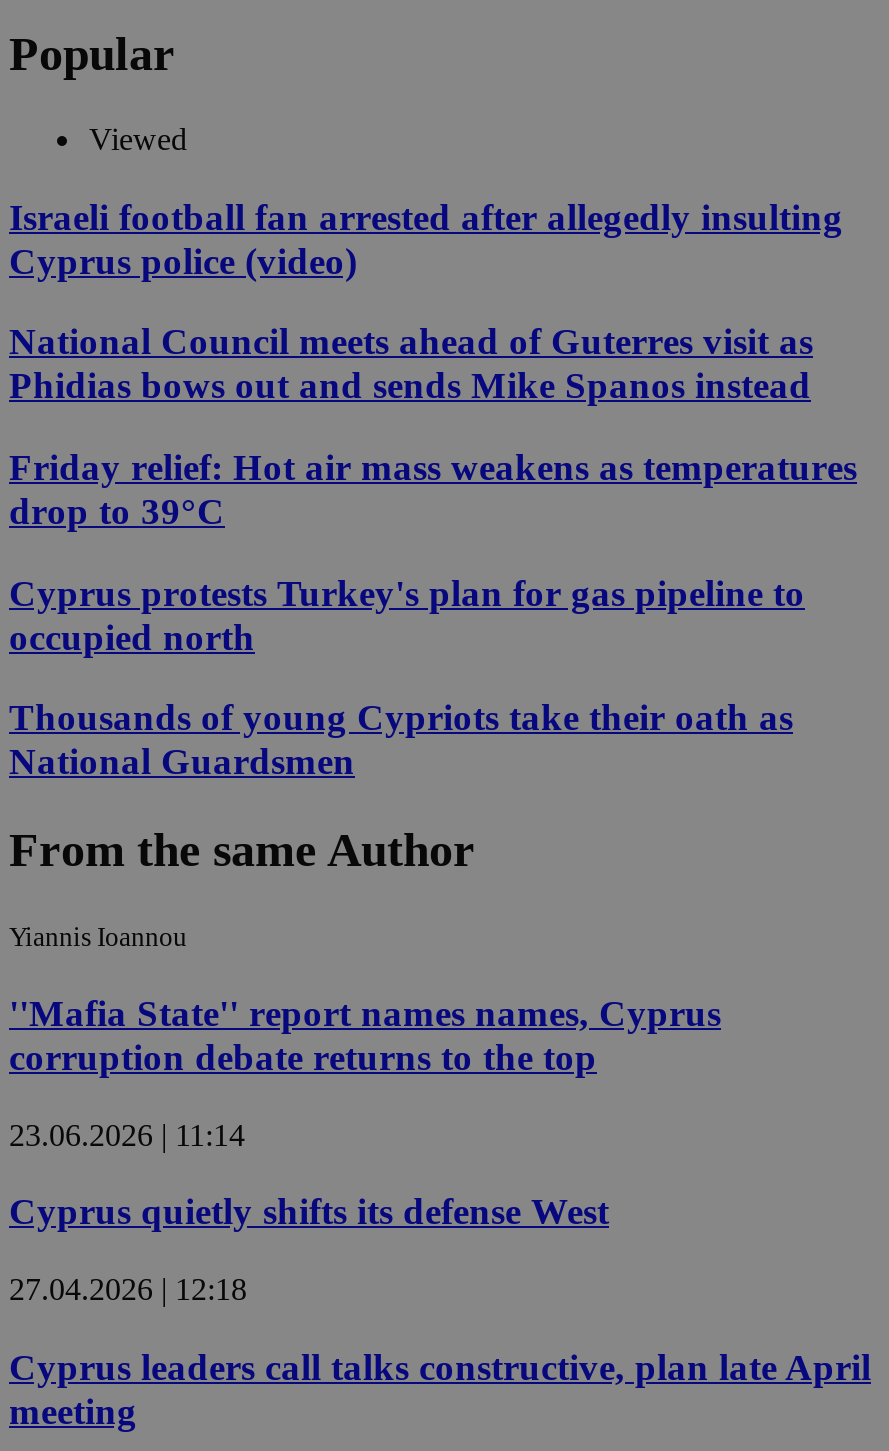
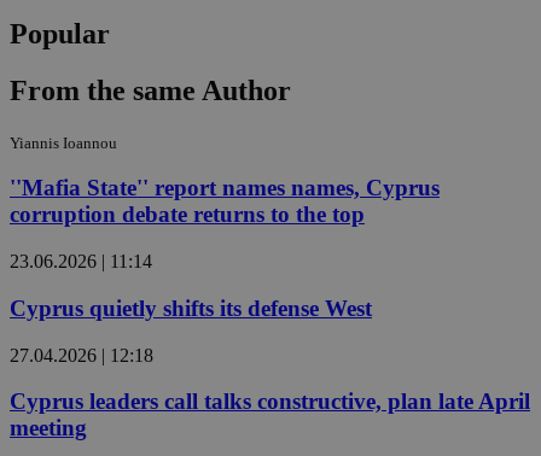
- Viewed
- Israeli football fan arrested after allegedly insulting
- Cyprus police (video)
- National Council meets ahead of Guterres visit as
- Phidias bows out and sends Mike Spanos instead
- Friday relief: Hot air mass weakens as temperatures
- drop to 39°C
- Cyprus protests Turkey's plan for gas pipeline to
- occupied north
- Thousands of young Cypriots take their oath as
- National Guardsmen
